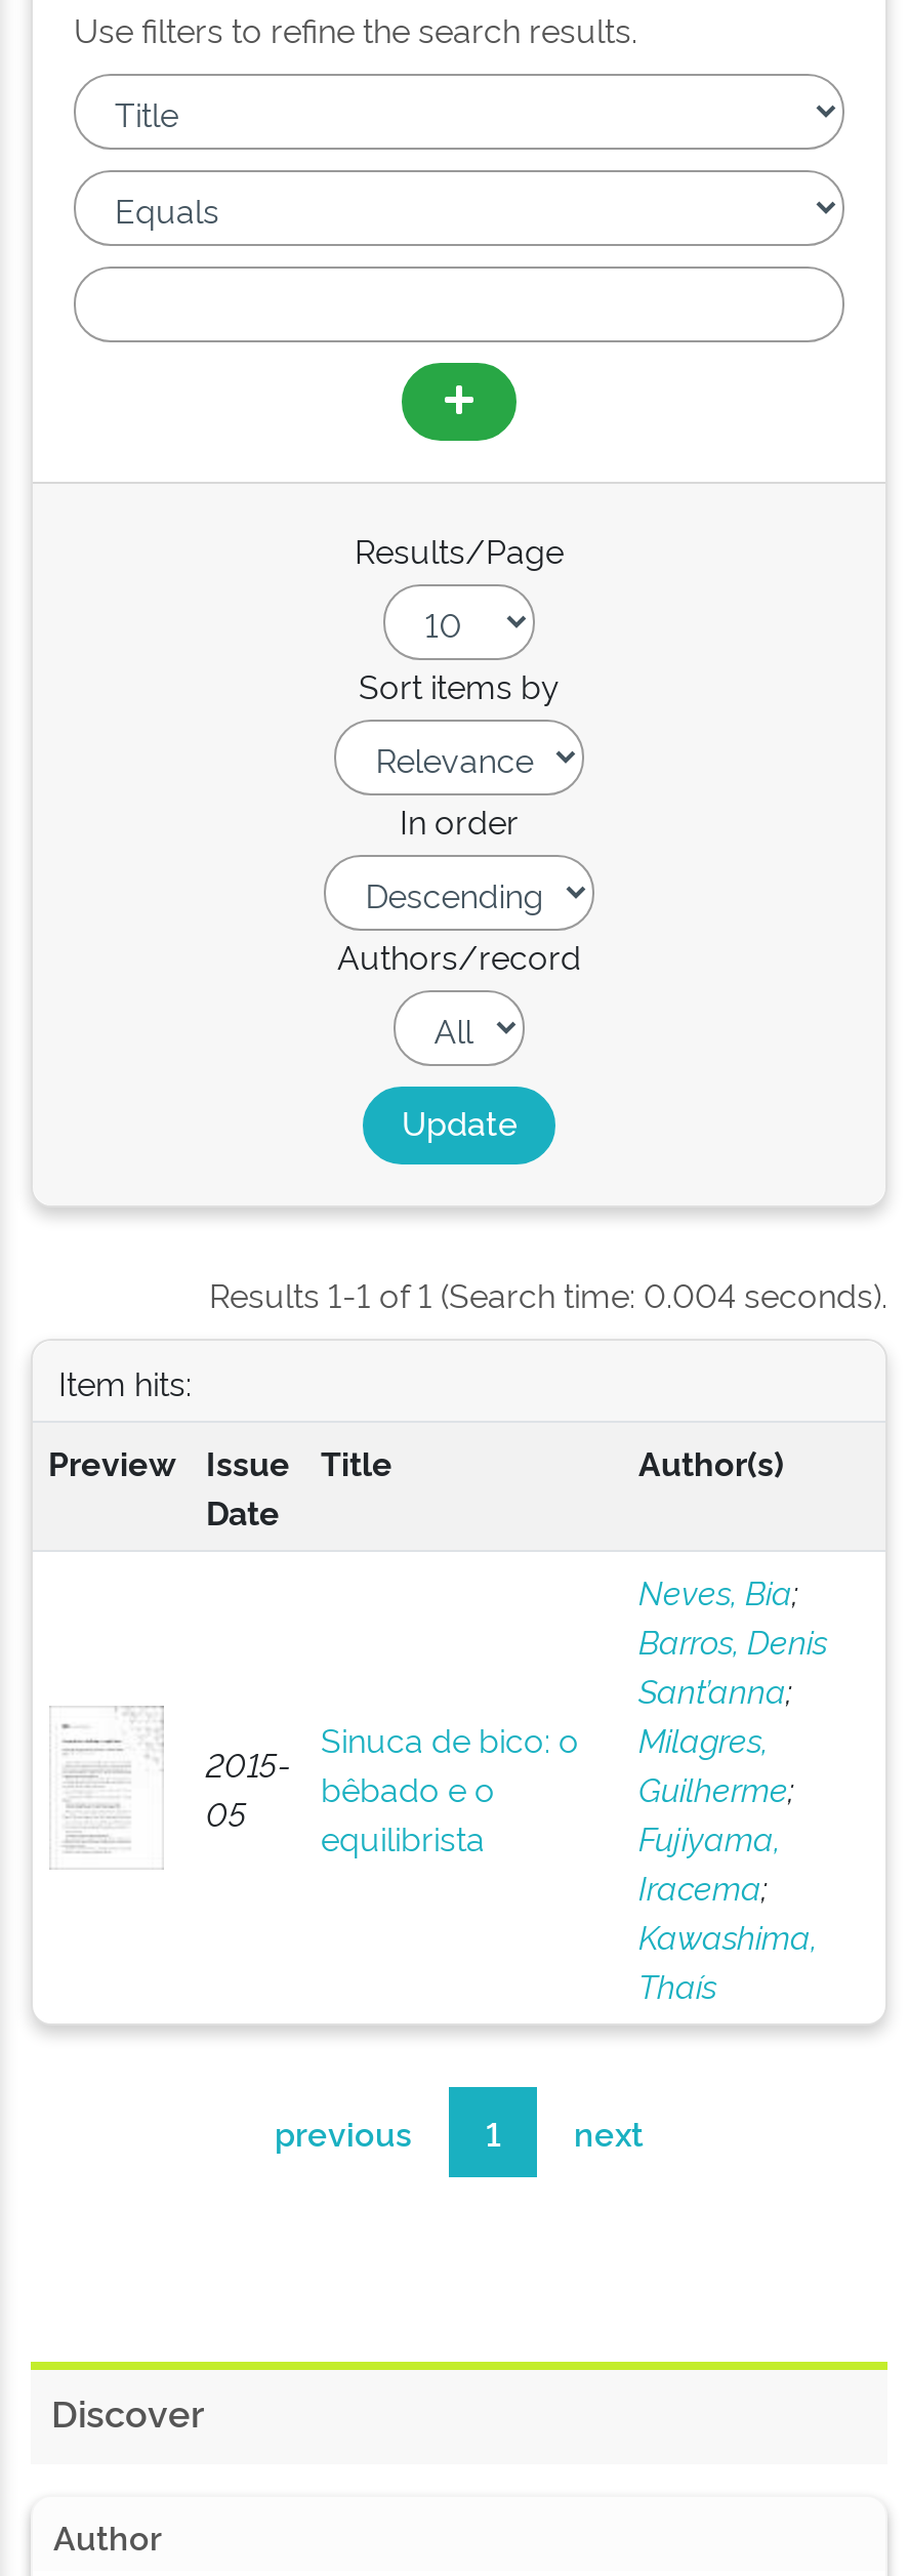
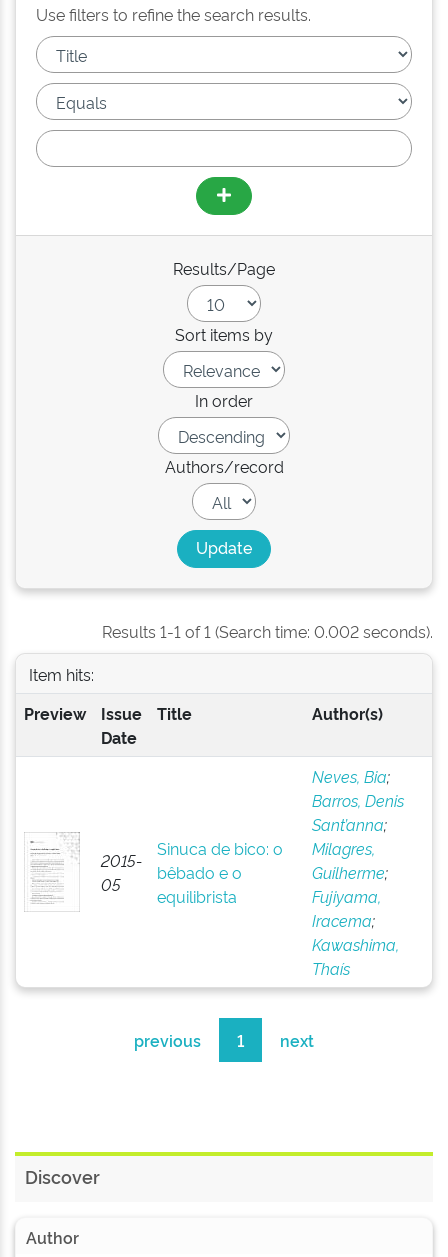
- Results 1-1 of 1 (Search time: 0.004 seconds).
+ Results 1-1 of 1 (Search time: 0.002 seconds).
